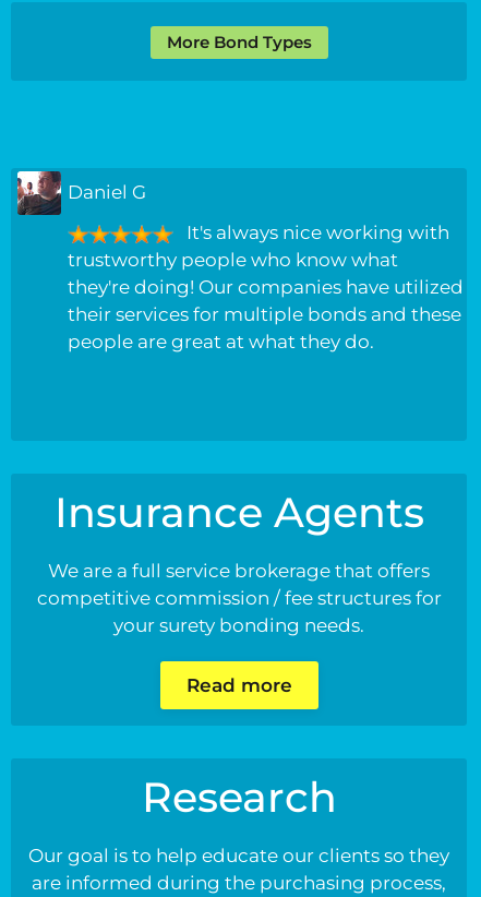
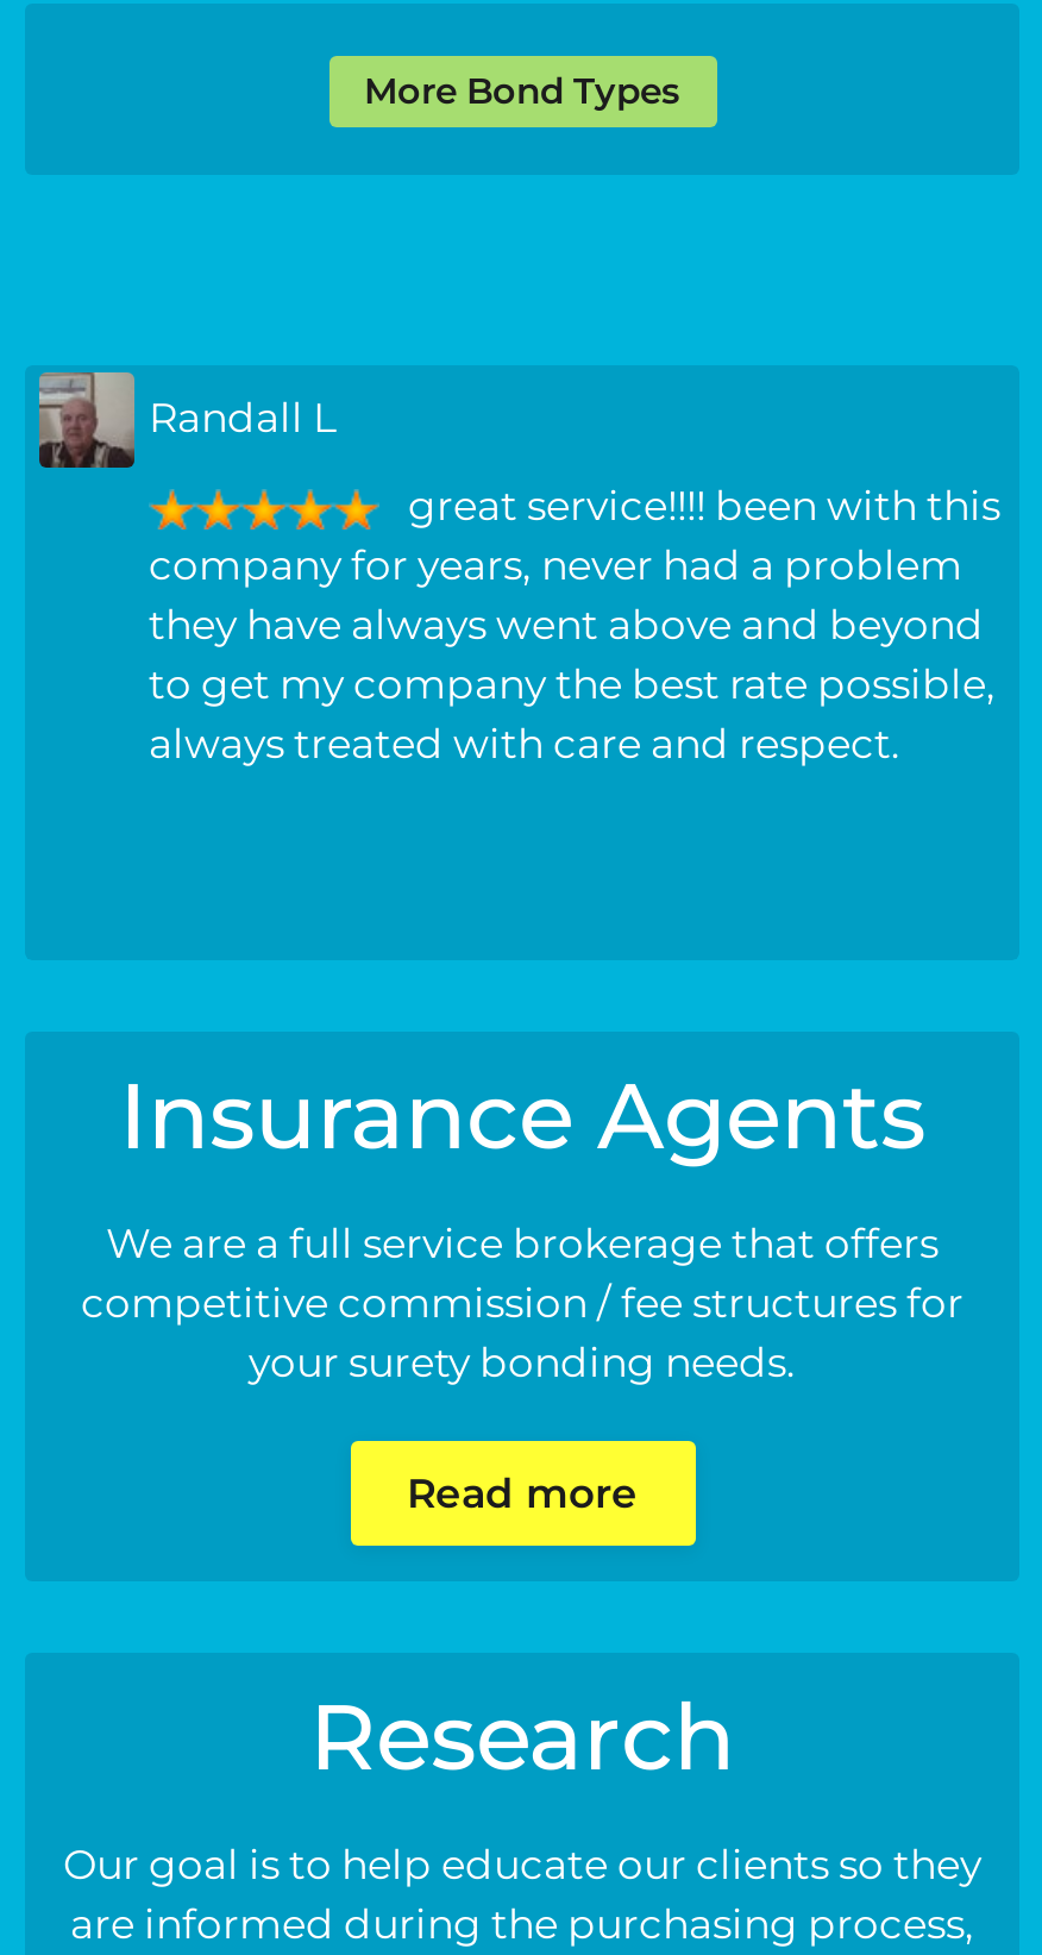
- [image]
- Daniel G
+ [image]
+ Randall L

- It's always nice working with
- trustworthy people who know what
- they're doing! Our companies have utilized
- their services for multiple bonds and these
- people are great at what they do.
+ great service!!!! been with this
+ company for years, never had a problem
+ they have always went above and beyond
+ to get my company the best rate possible,
+ always treated with care and respect.
